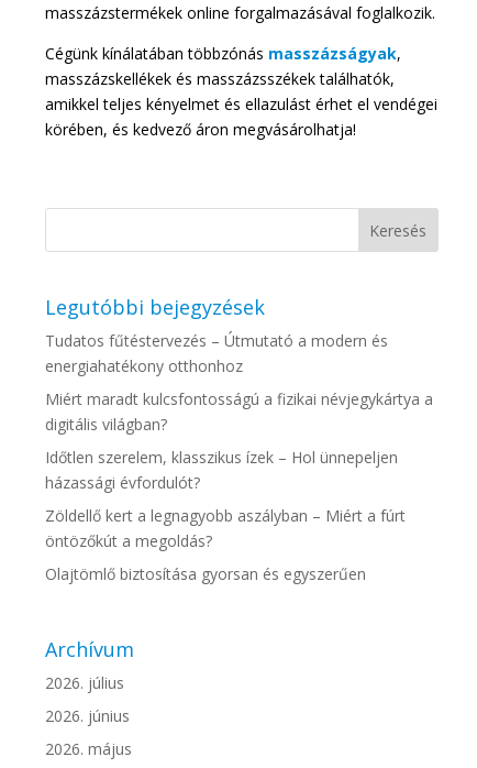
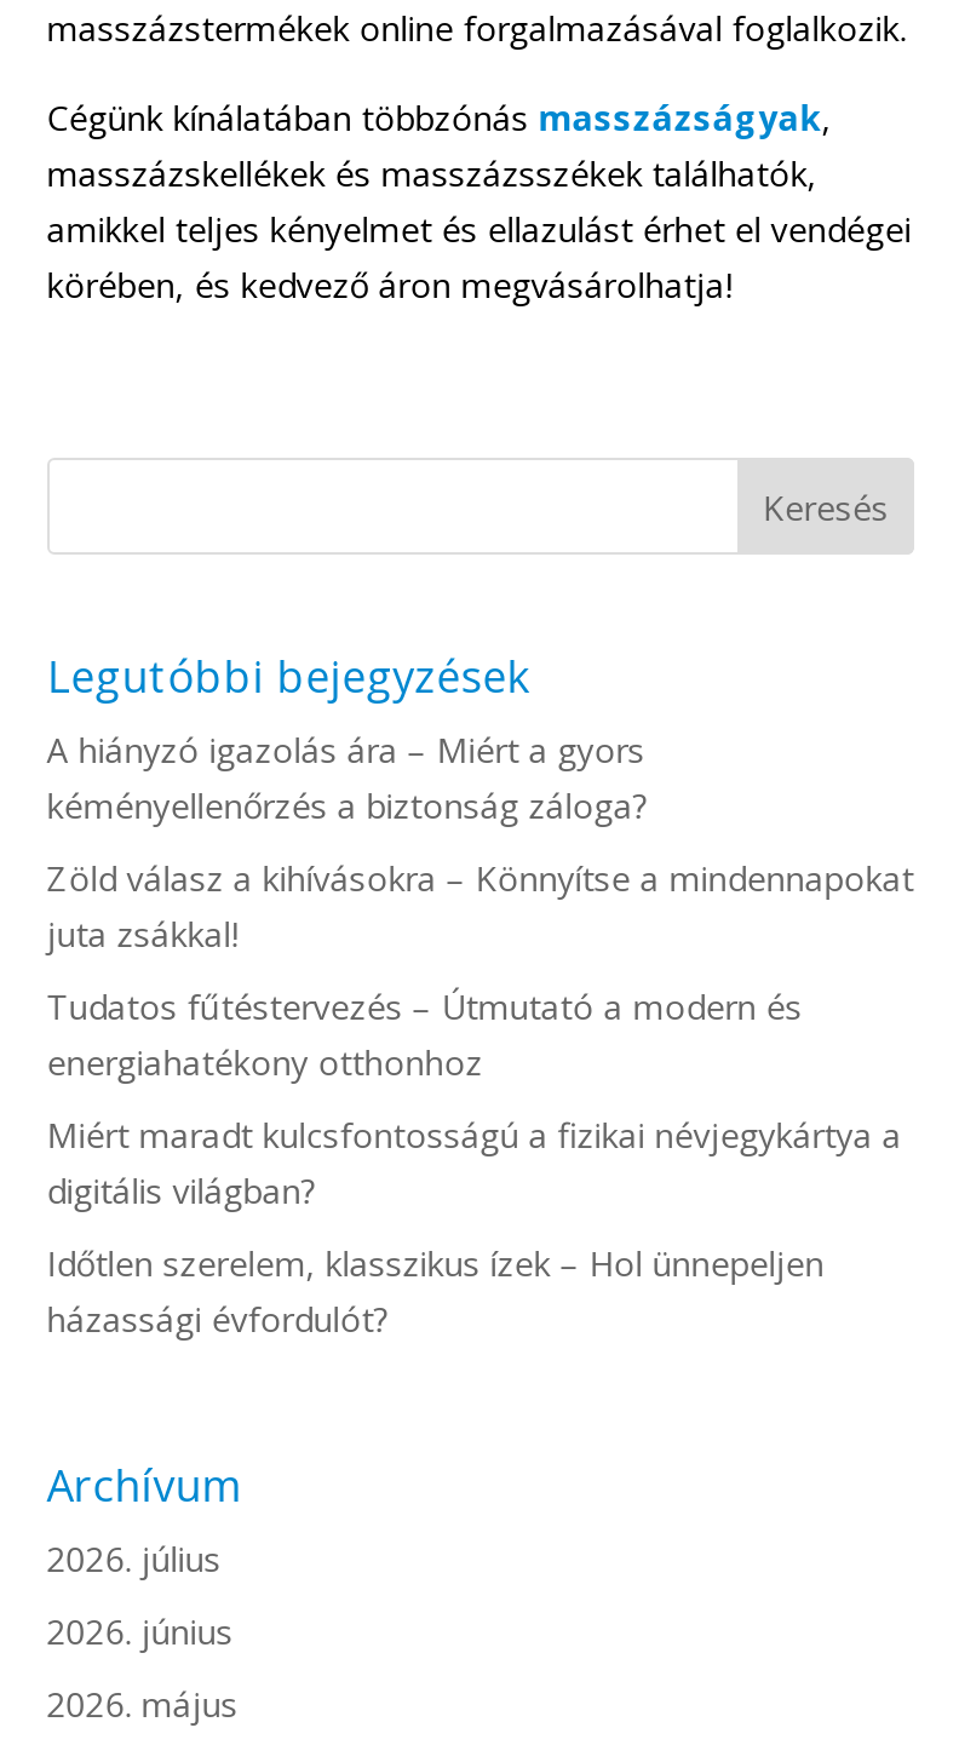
+ A hiányzó igazolás ára – Miért a gyors
+ kéményellenőrzés a biztonság záloga?
+ Zöld válasz a kihívásokra – Könnyítse a mindennapokat
+ juta zsákkal!

moved down: Tudatos fűtéstervezés – Útmutató a modern és | energiahatékony otthonhoz | Miért maradt kulcsfontosságú a fizikai névjegykártya a | digitális világban? | Időtlen szerelem, klasszikus ízek – Hol ünnepeljen | házassági évfordulót?

- Zöldellő kert a legnagyobb aszályban – Miért a fúrt
- öntözőkút a megoldás?
- Olajtömlő biztosítása gyorsan és egyszerűen
